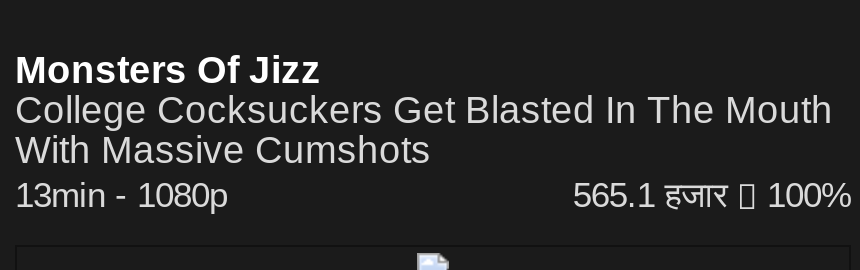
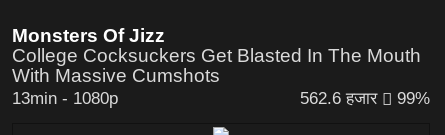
- 565.1 हजार
+ 562.6 हजार

- 100%
+ 99%
